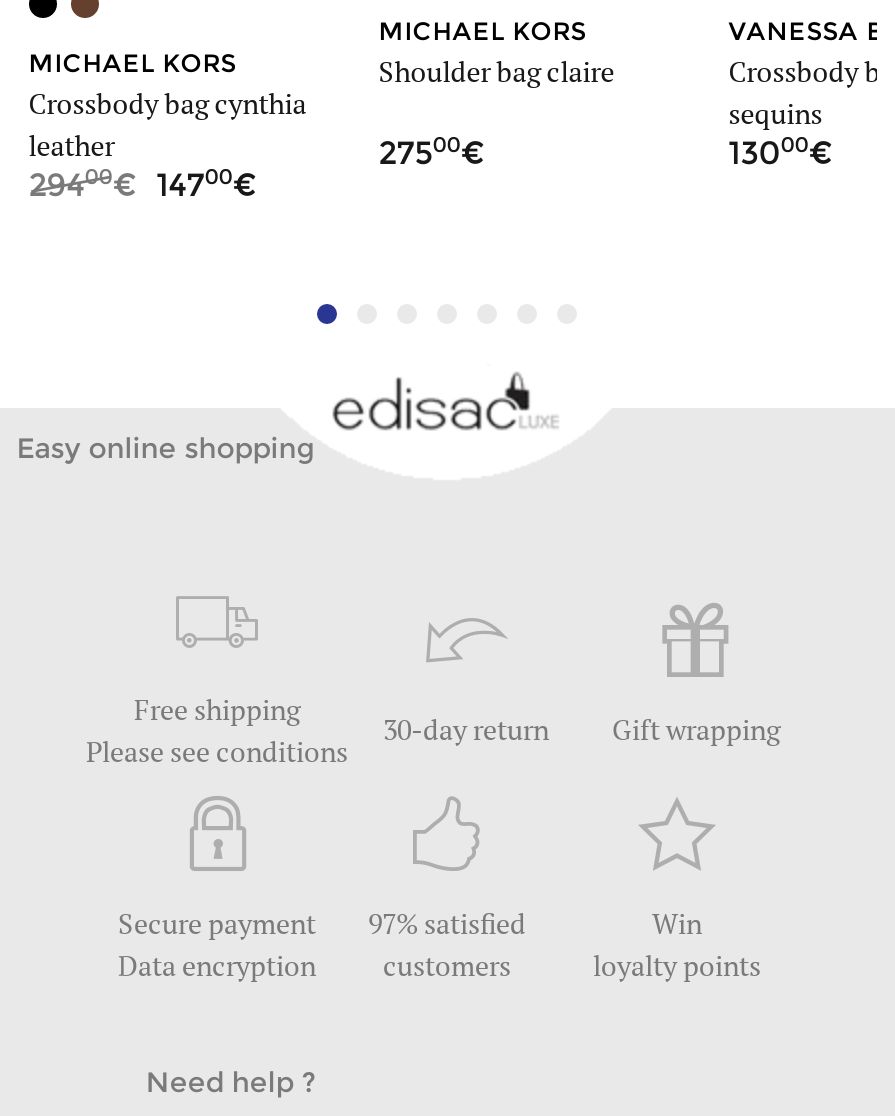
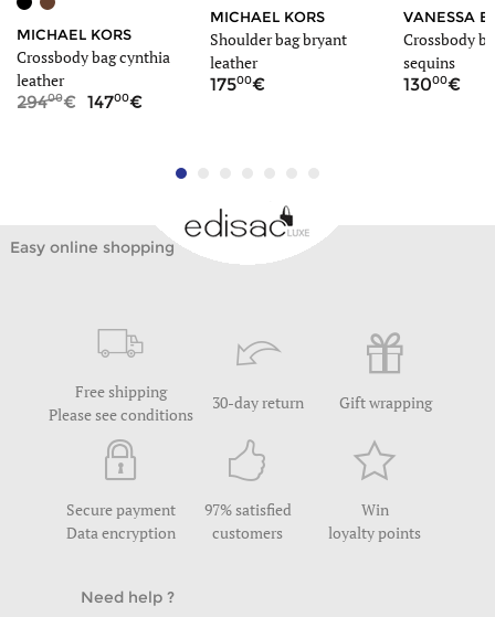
- Shoulder bag claire
- 27500
+ Shoulder bag bryant
+ leather
+ 17500
